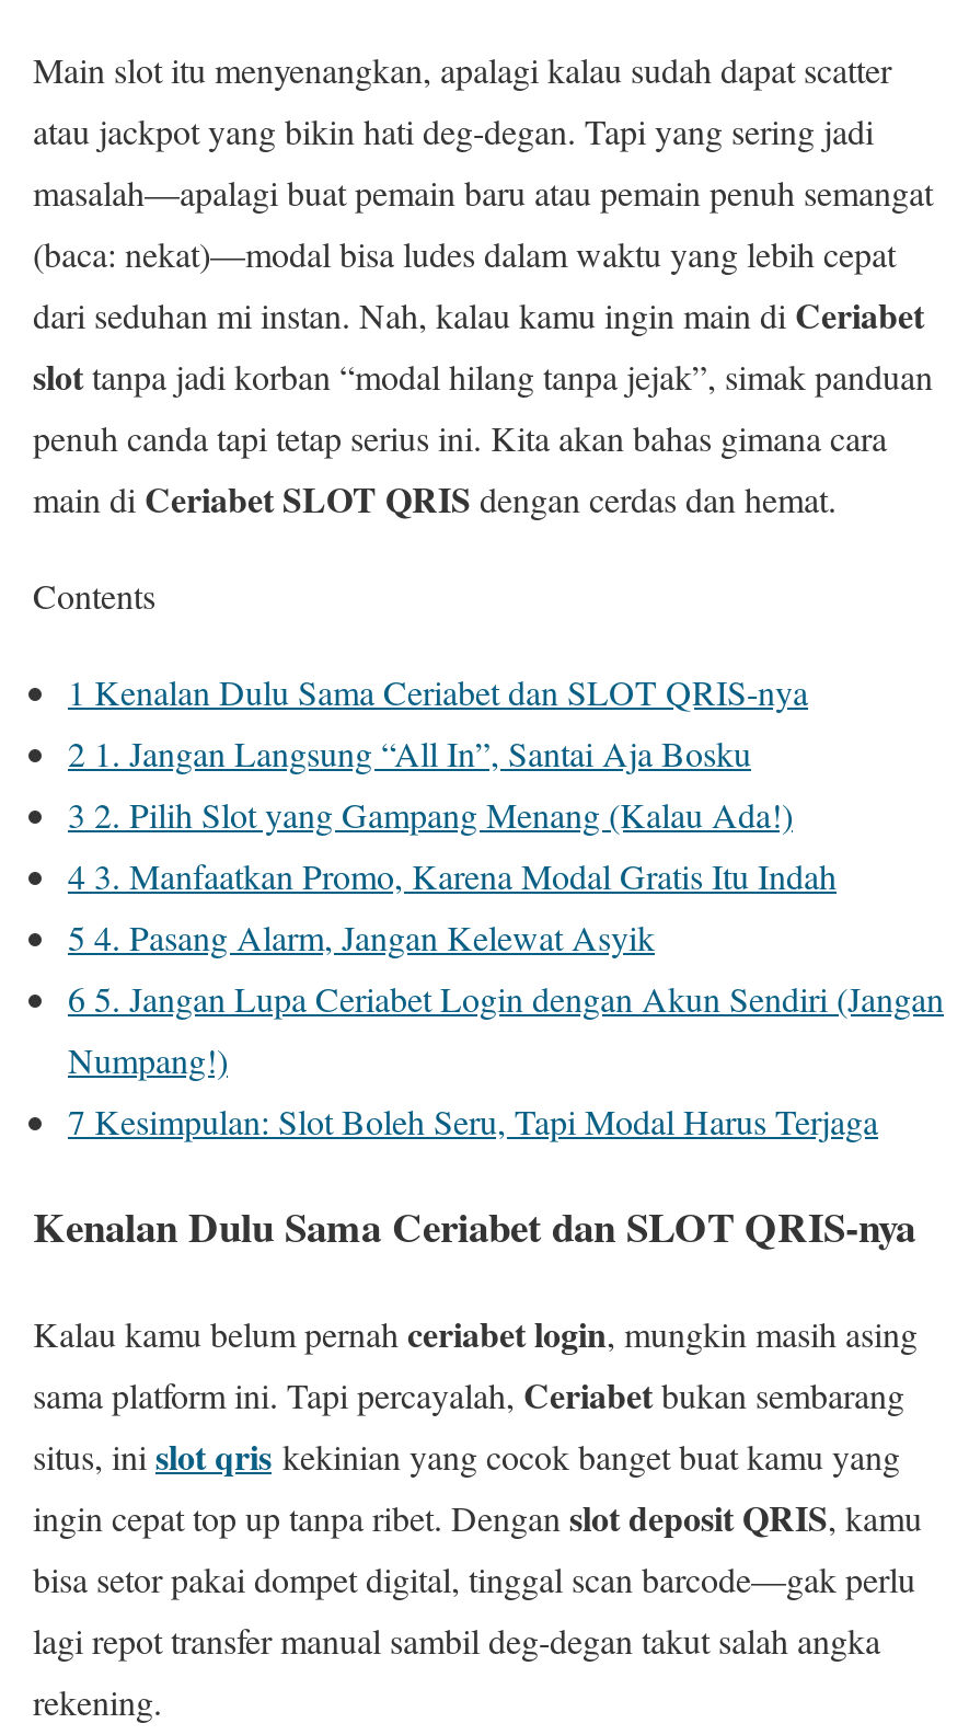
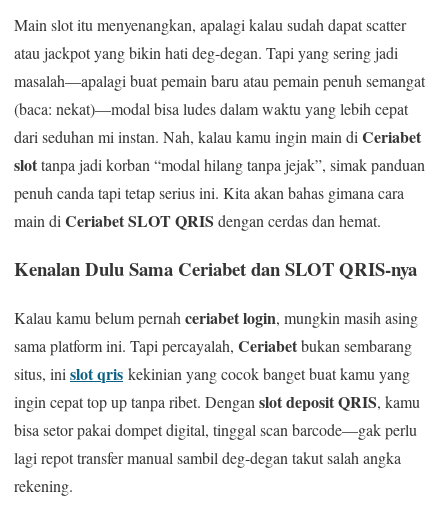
- Contents
- 1 Kenalan Dulu Sama Ceriabet dan SLOT QRIS-nya
- 2 1. Jangan Langsung “All In”, Santai Aja Bosku
- 3 2. Pilih Slot yang Gampang Menang (Kalau Ada!)
- 4 3. Manfaatkan Promo, Karena Modal Gratis Itu Indah
- 5 4. Pasang Alarm, Jangan Kelewat Asyik
- 6 5. Jangan Lupa Ceriabet Login dengan Akun Sendiri (Jangan
- Numpang!)
- 7 Kesimpulan: Slot Boleh Seru, Tapi Modal Harus Terjaga
